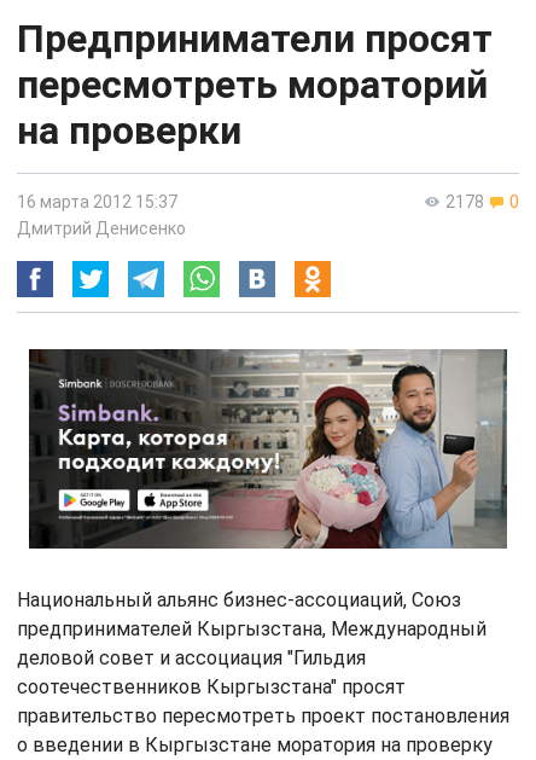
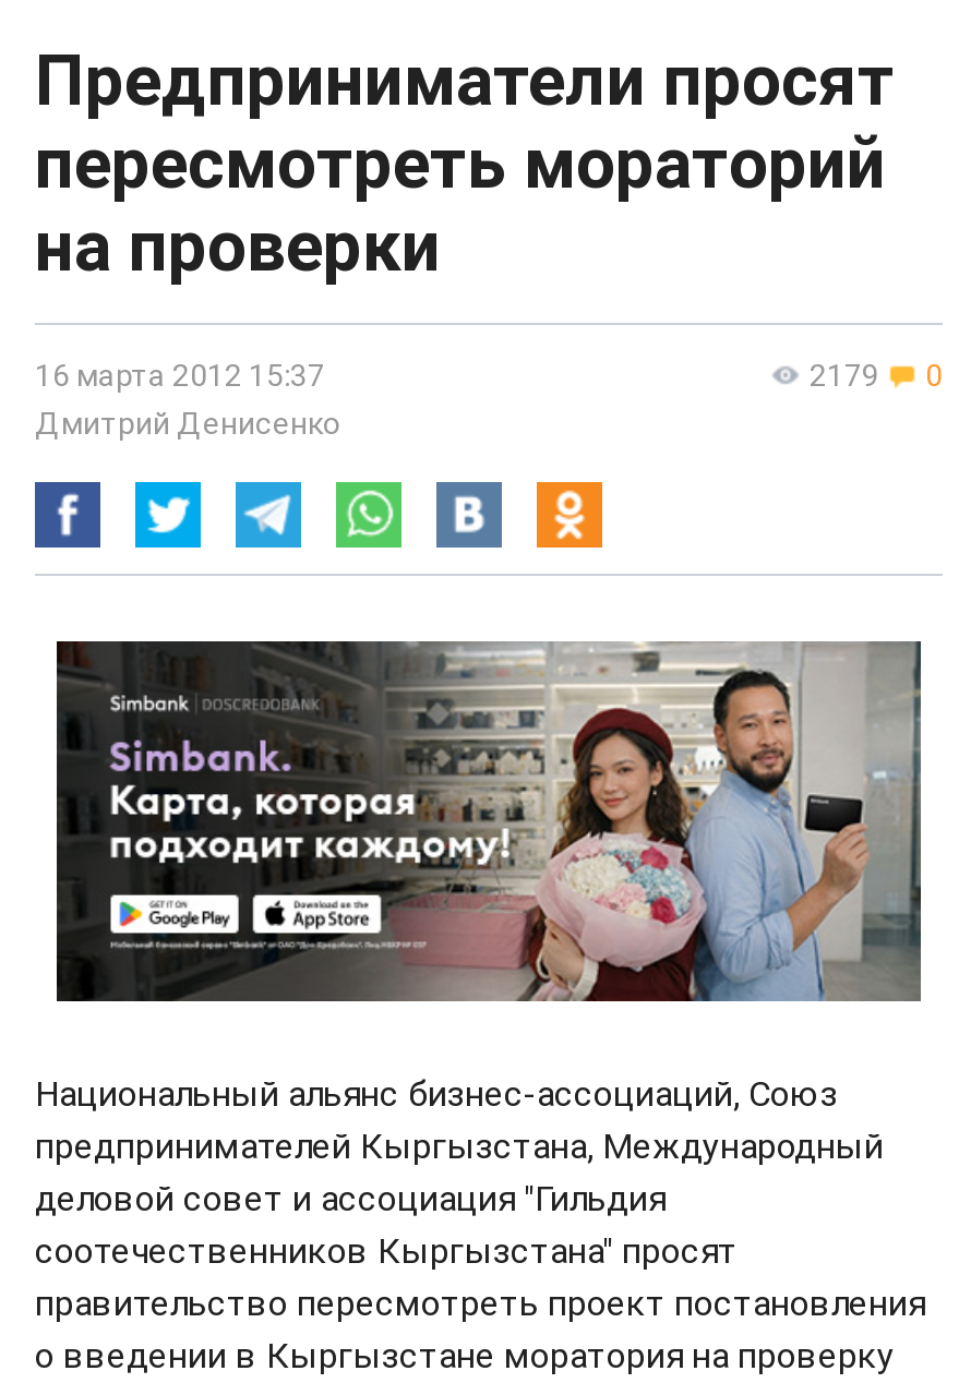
- 2178 0
+ 2179 0
